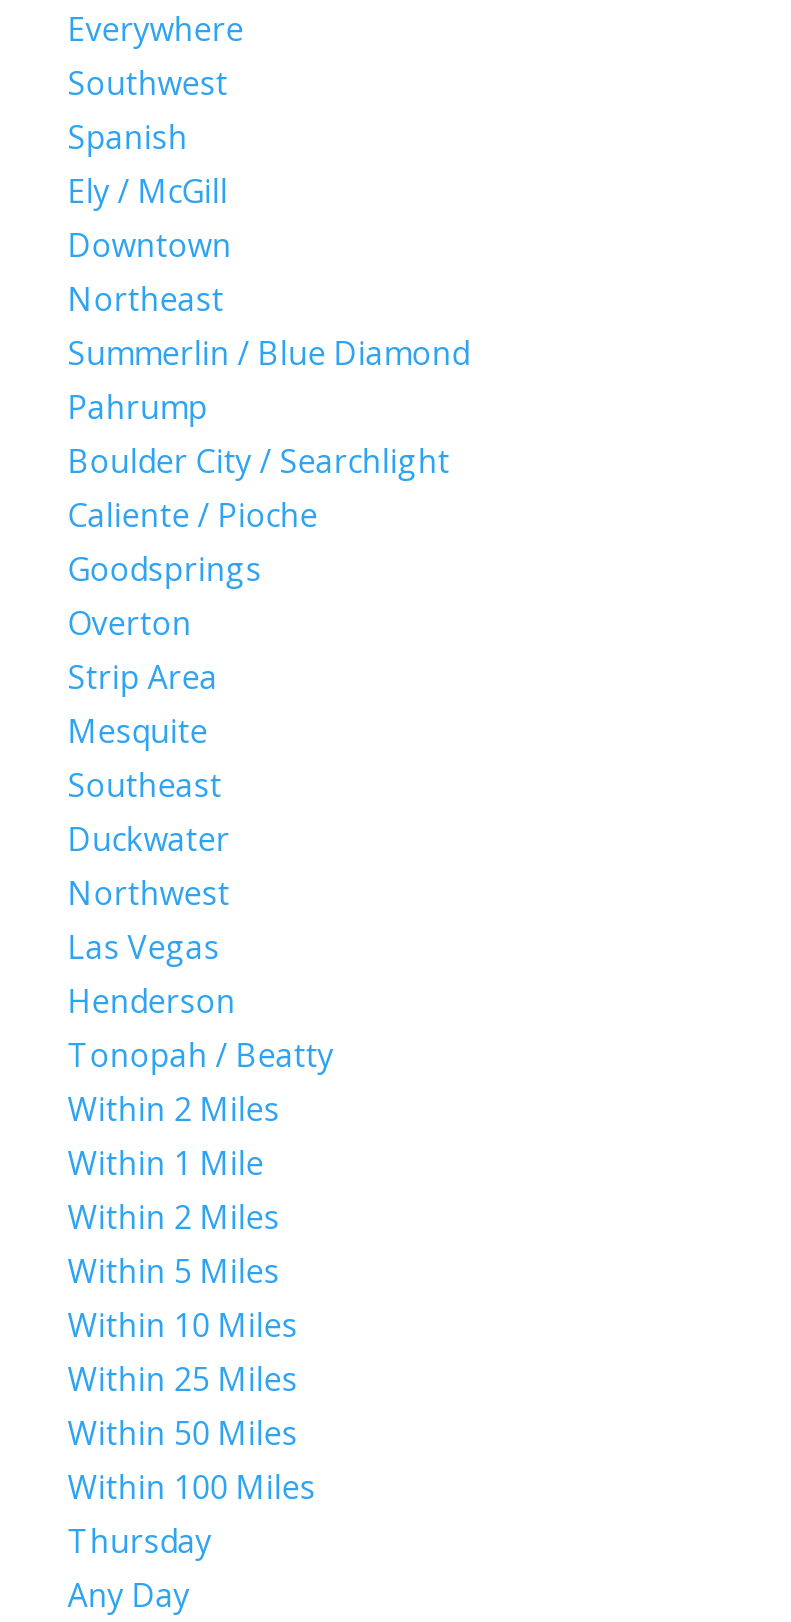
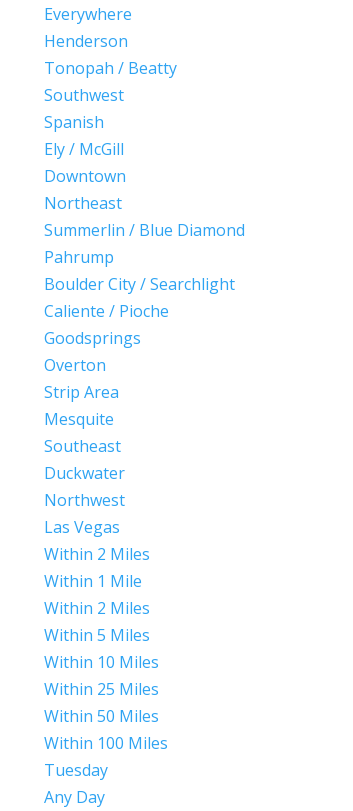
moved down: Southwest | Spanish | Ely / McGill | ... | Northwest | Las Vegas

moved up: Henderson | Tonopah / Beatty

- Thursday
+ Tuesday
